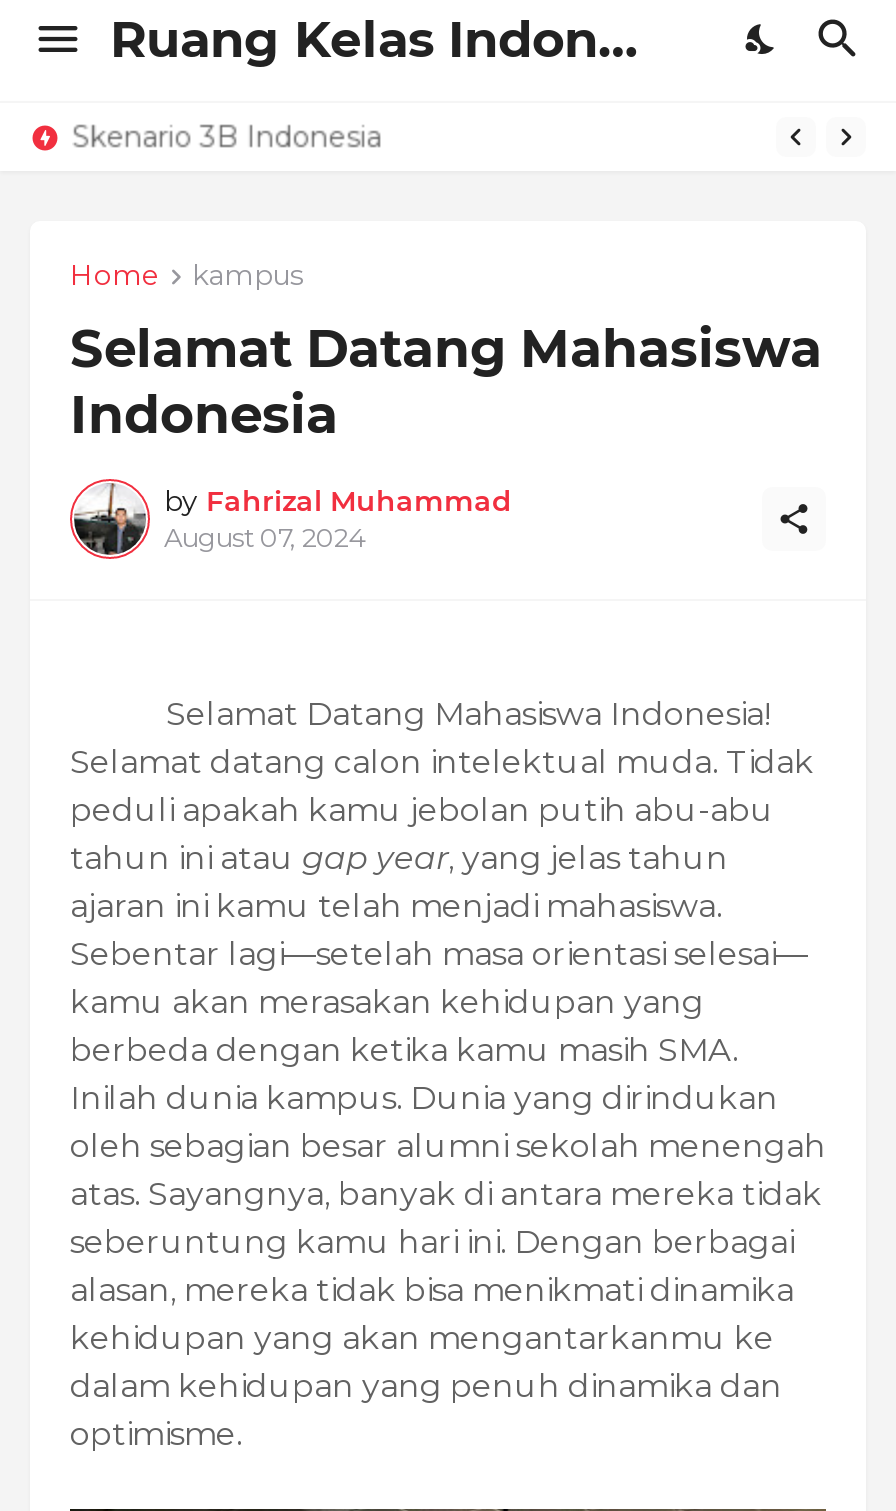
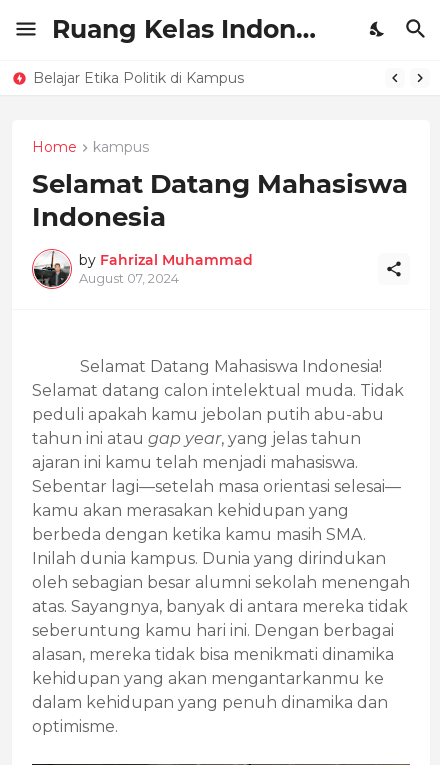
- Skenario 3B Indonesia
+ Belajar Etika Politik di Kampus
